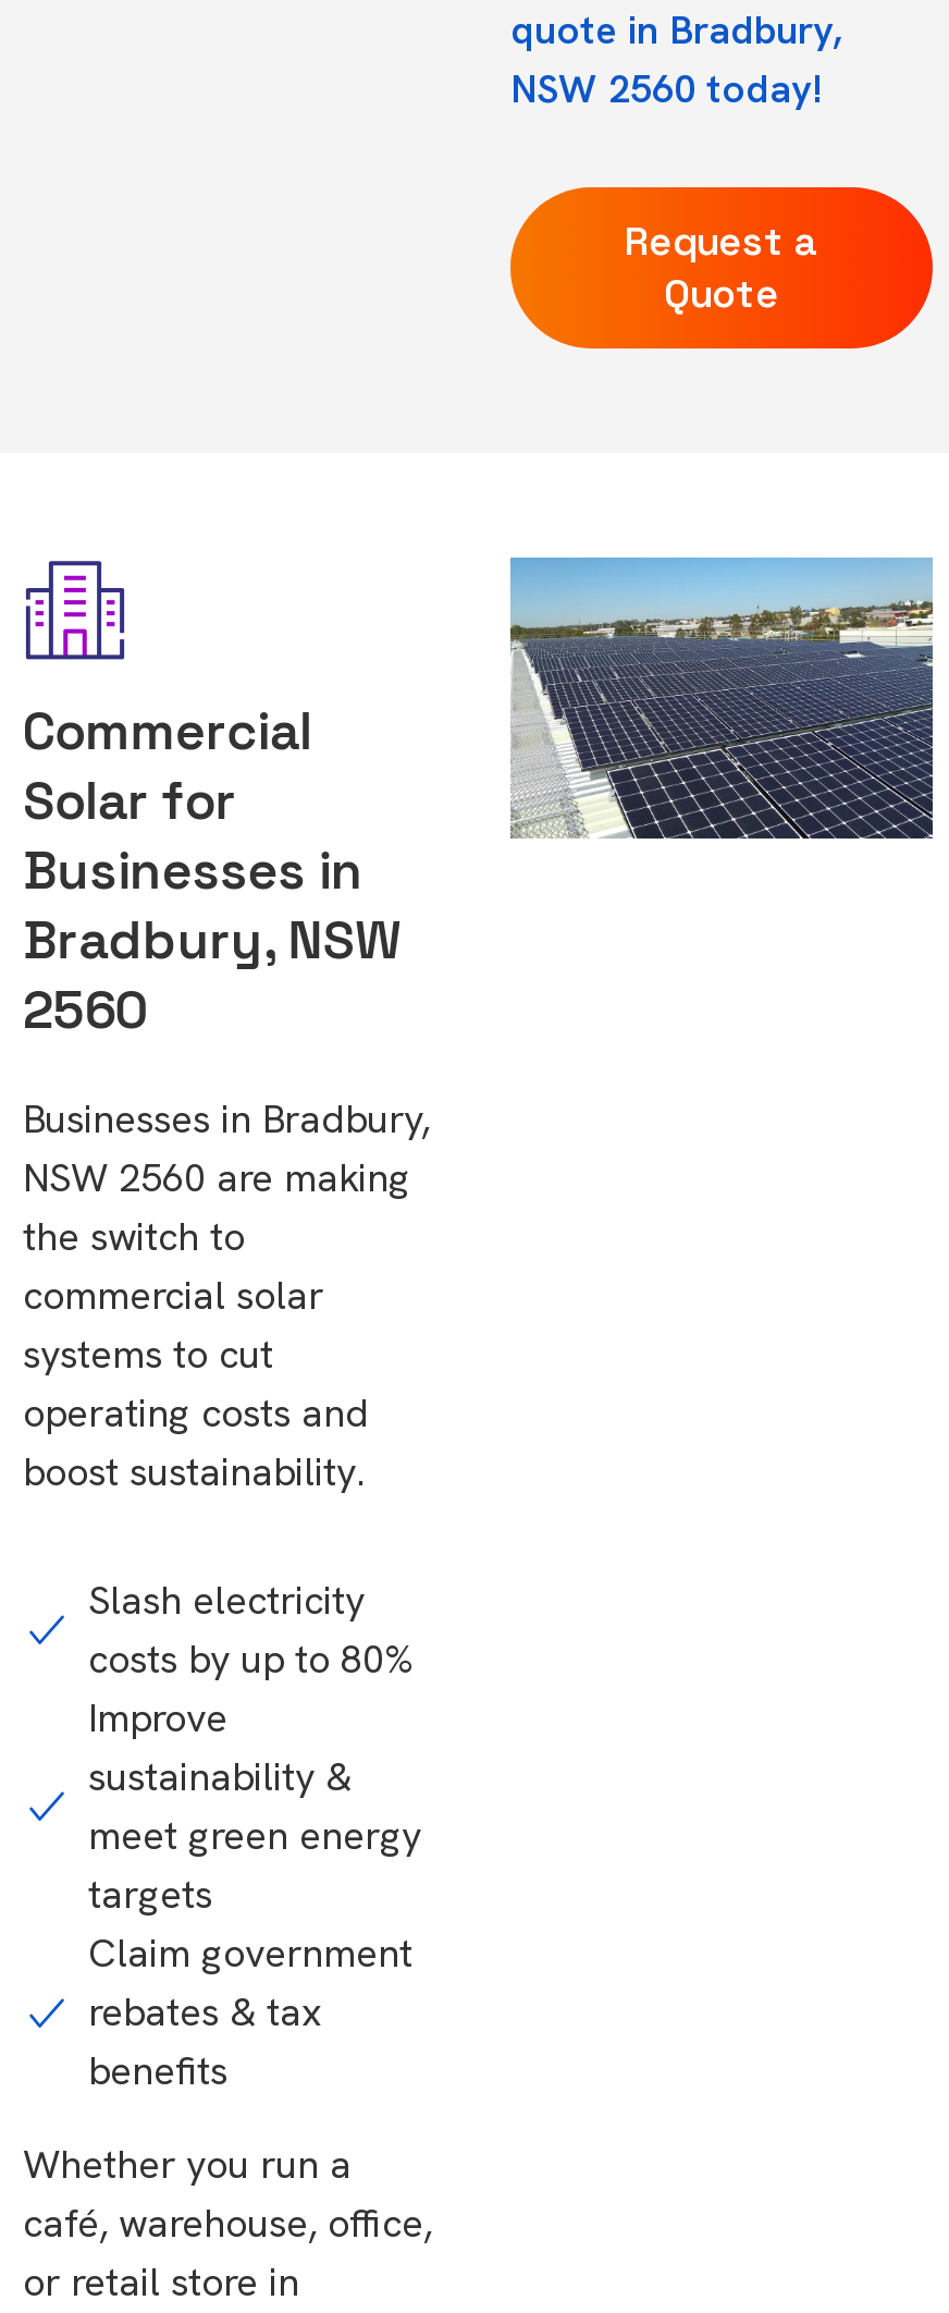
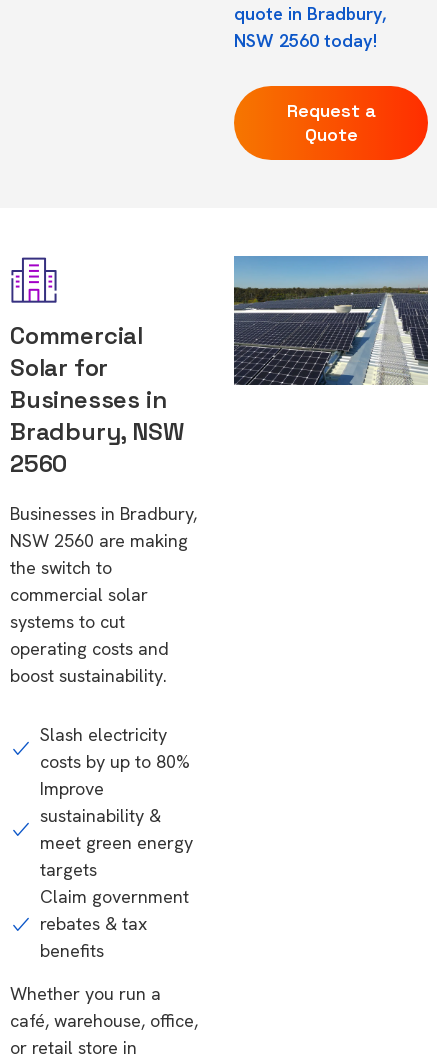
- [image]
+ [image]
